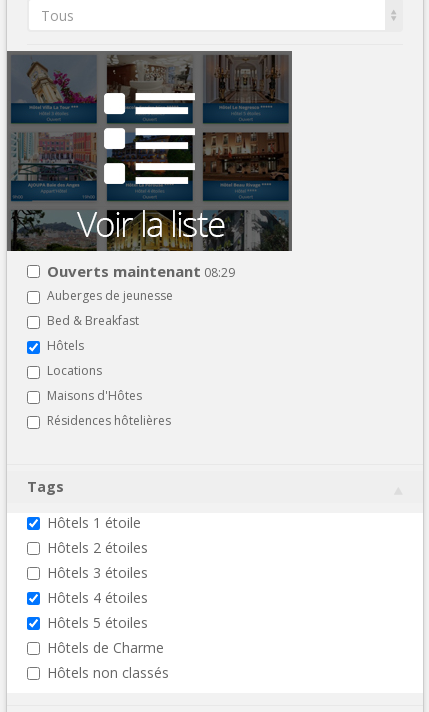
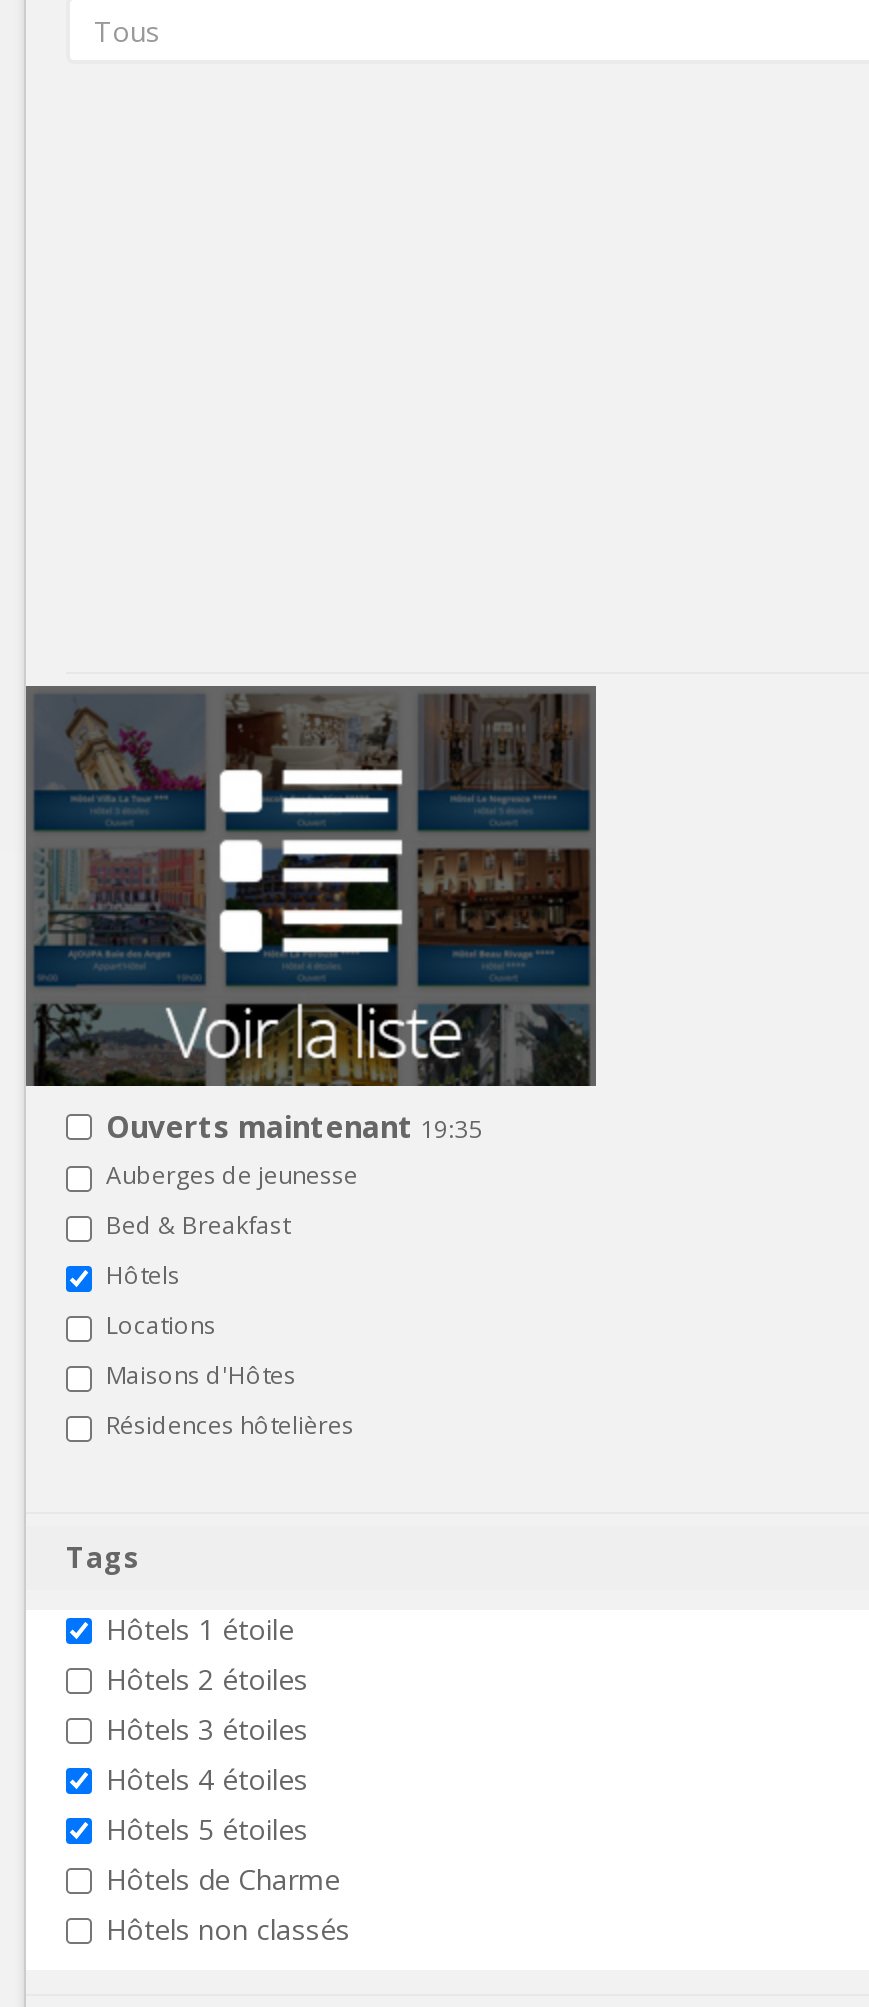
- Ouverts maintenant 08:29
+ Ouverts maintenant 19:35
